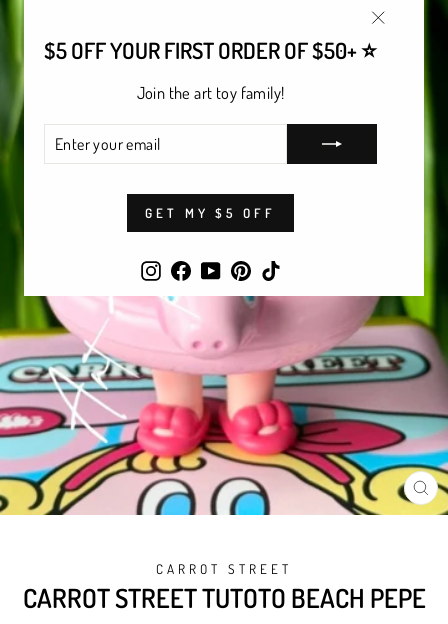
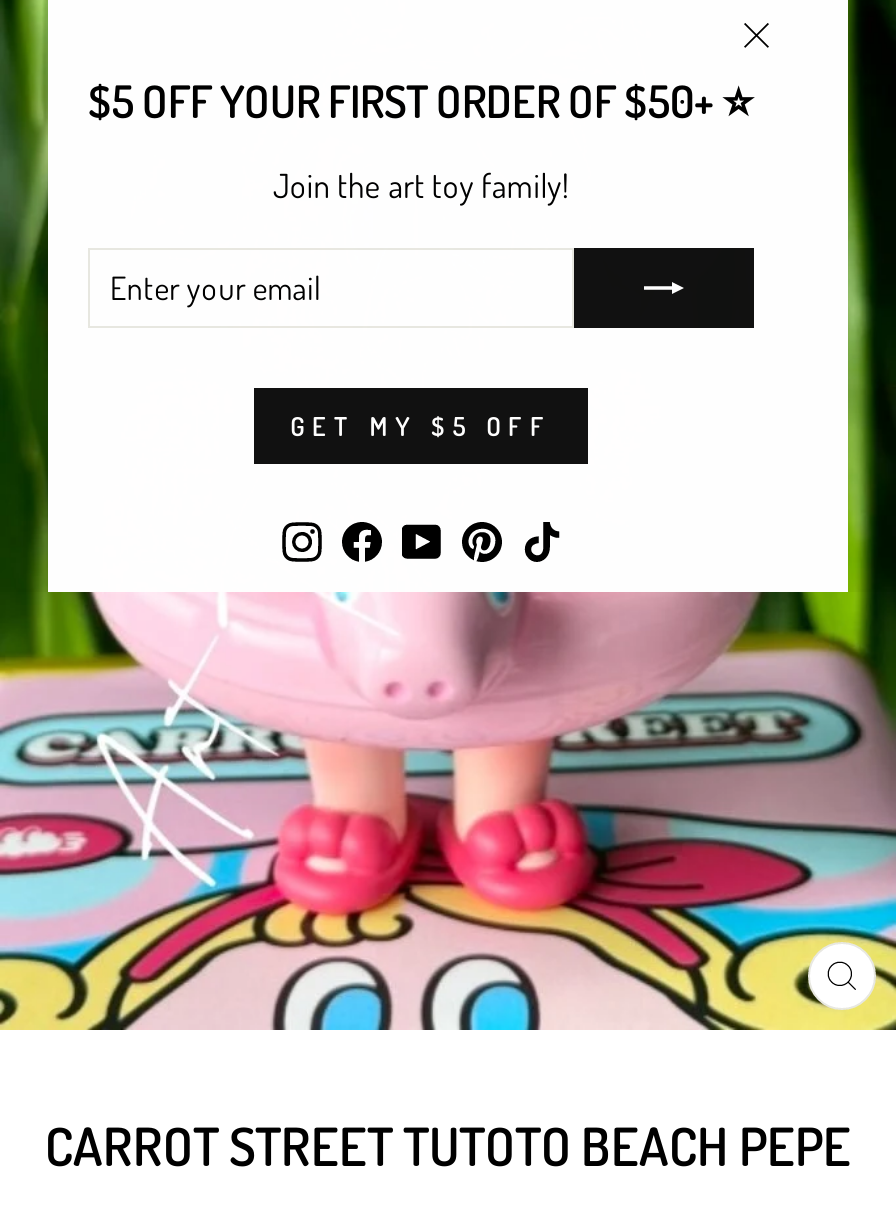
- CARROT STREET
